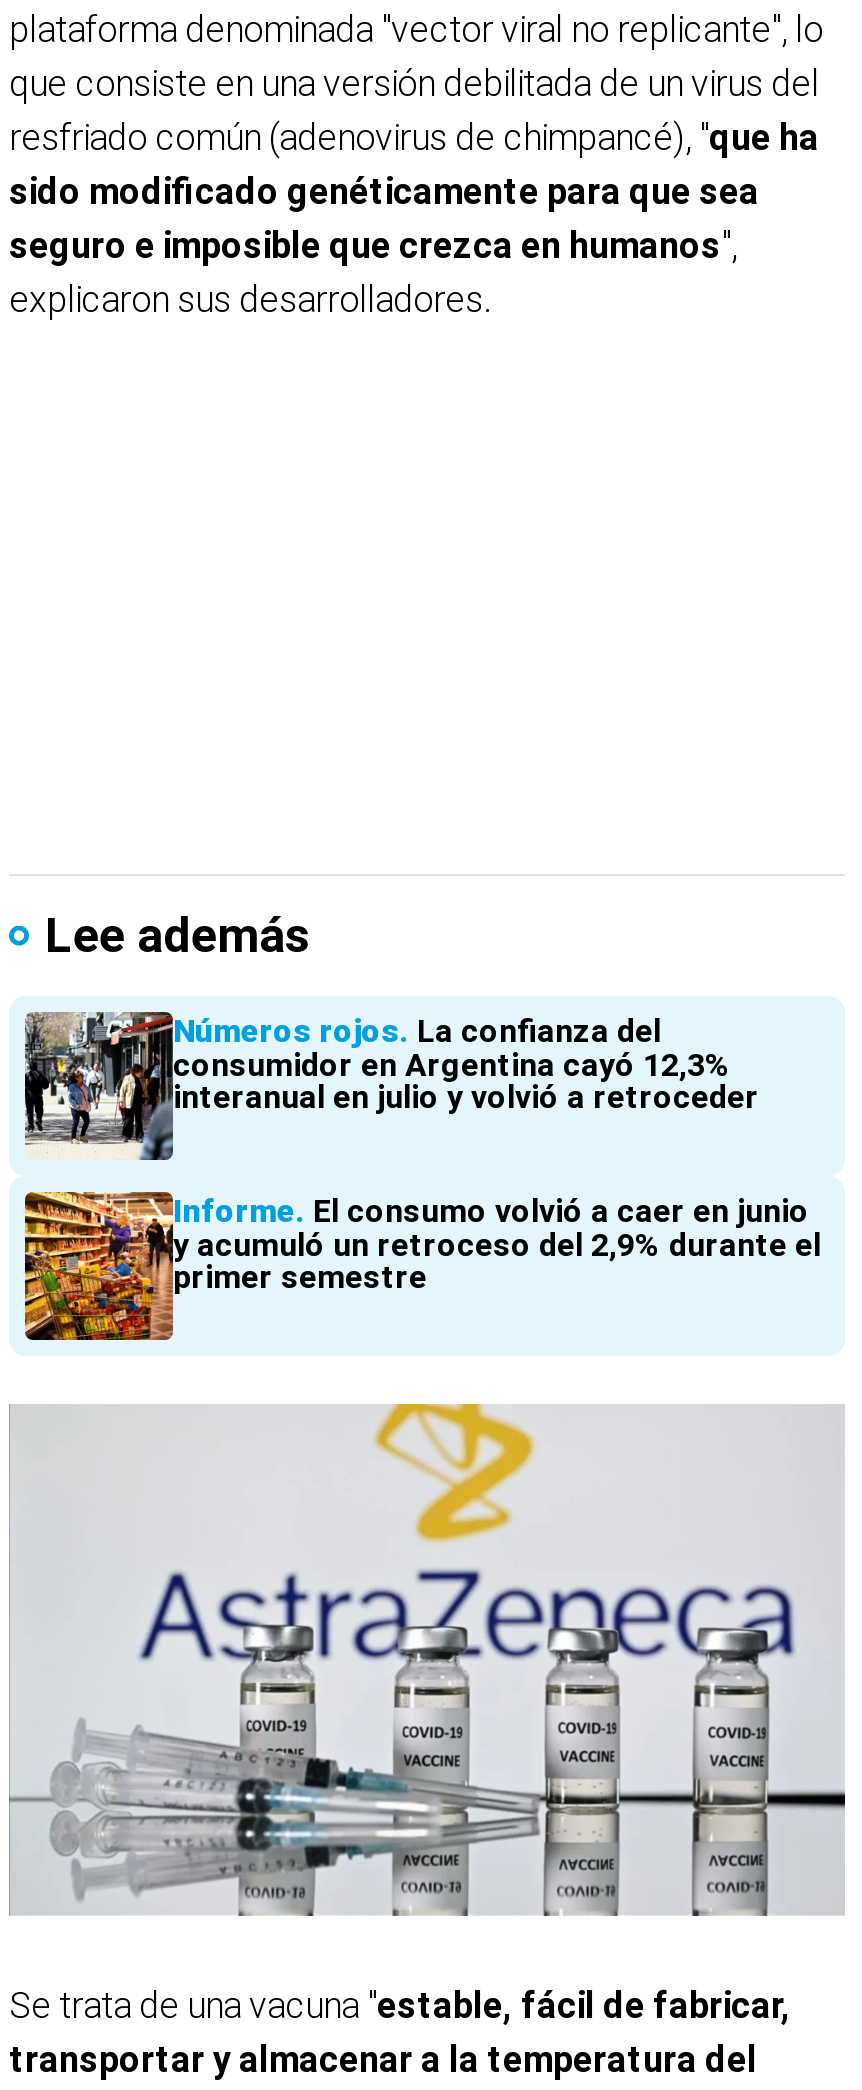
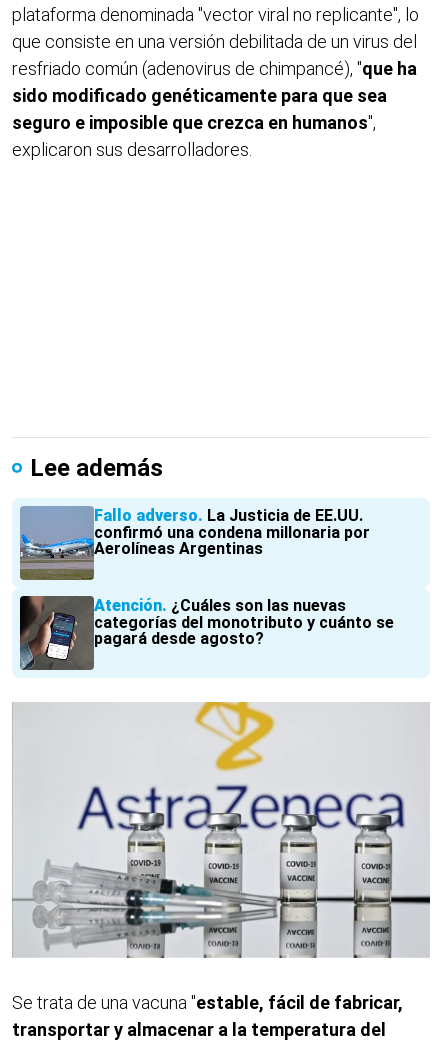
- [image]
- Números rojos La confianza del
- consumidor en Argentina cayó 12,3%
- interanual en julio y volvió a retroceder
+ [image]
+ Fallo adverso La Justicia de EE.UU.
+ confirmó una condena millonaria por
+ Aerolíneas Argentinas

- [image]
- Informe El consumo volvió a caer en junio
- y acumuló un retroceso del 2,9% durante el
- primer semestre
+ [image]
+ Atención ¿Cuáles son las nuevas
+ categorías del monotributo y cuánto se
+ pagará desde agosto?
